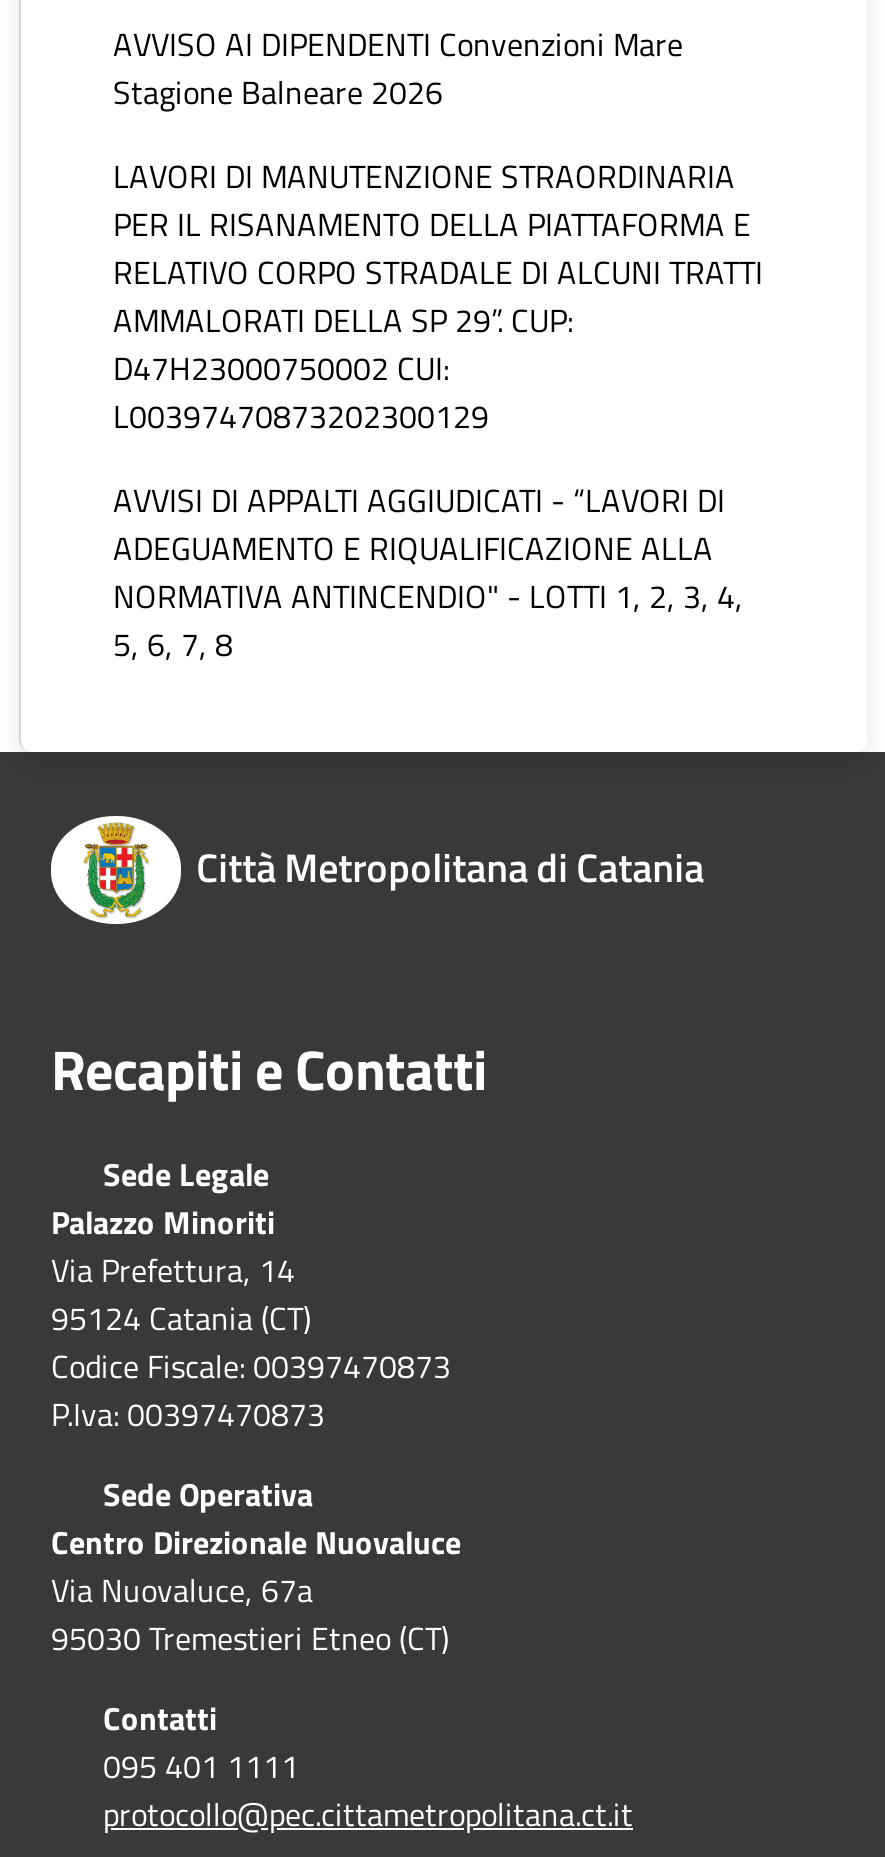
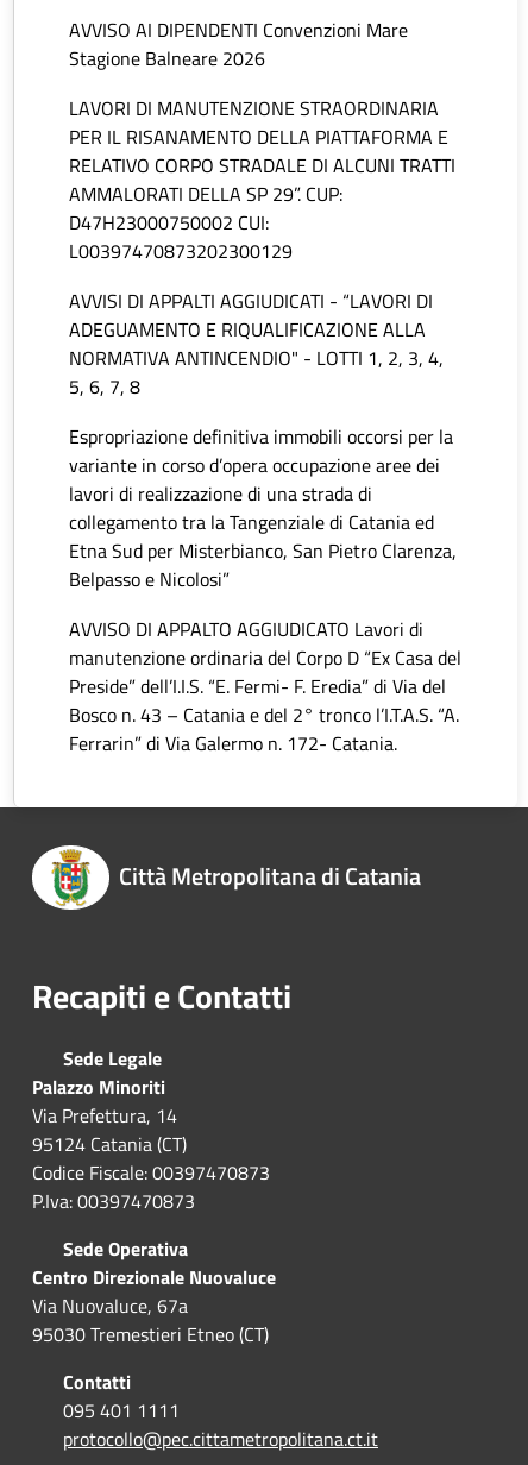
+ Espropriazione definitiva immobili occorsi per la
+ variante in corso d’opera occupazione aree dei
+ lavori di realizzazione di una strada di
+ collegamento tra la Tangenziale di Catania ed
+ Etna Sud per Misterbianco, San Pietro Clarenza,
+ Belpasso e Nicolosi”
+ AVVISO DI APPALTO AGGIUDICATO Lavori di
+ manutenzione ordinaria del Corpo D “Ex Casa del
+ Preside” dell’I.I.S. “E. Fermi- F. Eredia” di Via del
+ Bosco n. 43 – Catania e del 2° tronco l’I.T.A.S. “A.
+ Ferrarin” di Via Galermo n. 172- Catania.
